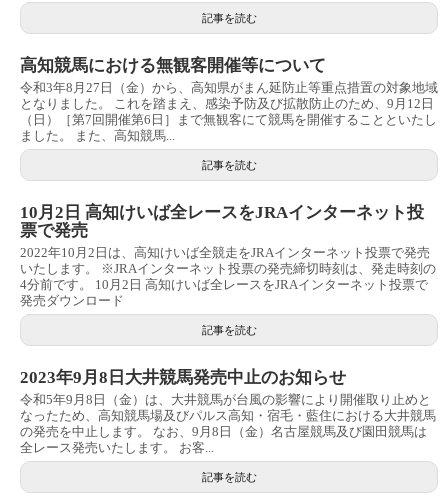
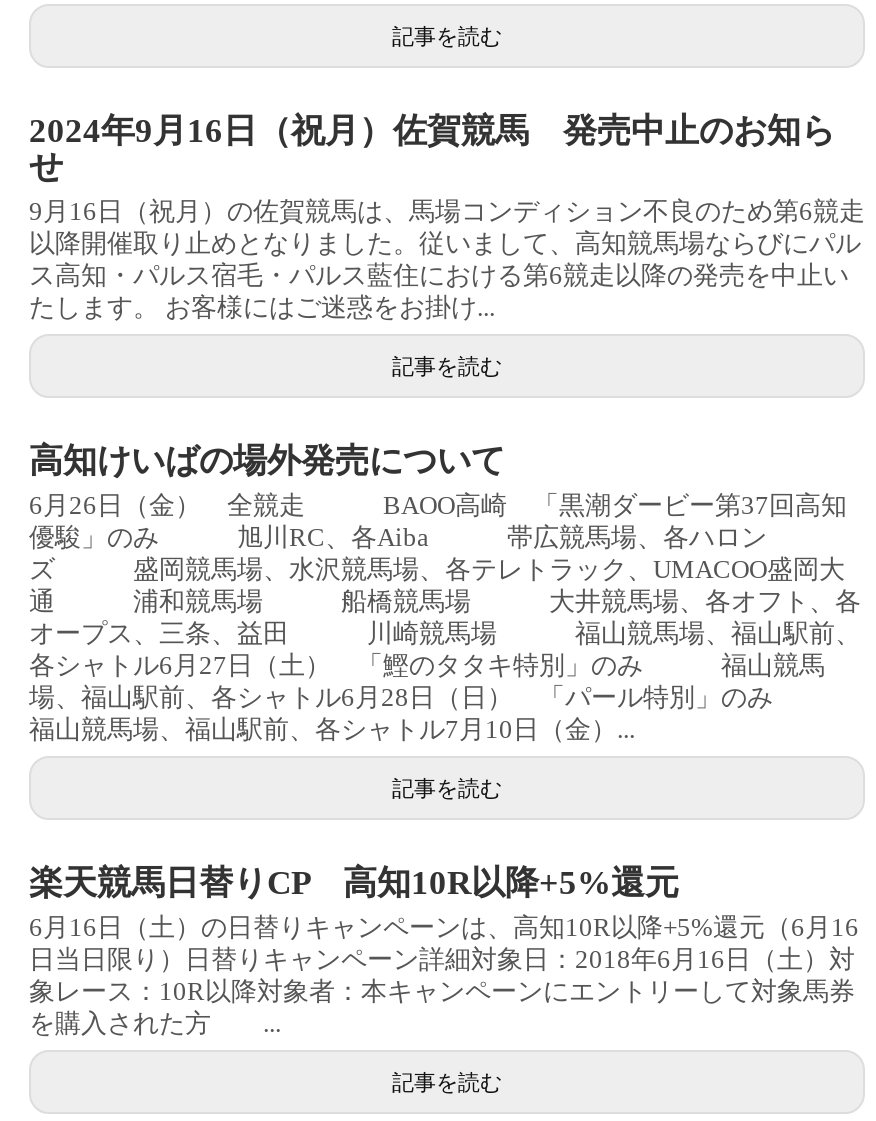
- 高知競馬における無観客開催等について
- 令和3年8月27日（金）から、高知県がまん延防止等重点措置の対象地域
- となりました。 これを踏まえ、感染予防及び拡散防止のため、9月12日
- （日）［第7回開催第6日］まで無観客にて競馬を開催することといたし
- ました。 また、高知競馬...
+ 2024年9月16日（祝月）佐賀競馬 発売中止のお知ら
+ せ
+ 9月16日（祝月）の佐賀競馬は、馬場コンディション不良のため第6競走
+ 以降開催取り止めとなりました。従いまして、高知競馬場ならびにパル
+ ス高知・パルス宿毛・パルス藍住における第6競走以降の発売を中止い
+ たします。 お客様にはご迷惑をお掛け...

- 10月2日 高知けいば全レースをJRAインターネット投
- 票で発売
- 2022年10月2日は、高知けいば全競走をJRAインターネット投票で発売
- いたします。 ※JRAインターネット投票の発売締切時刻は、発走時刻の
- 4分前です。 10月2日 高知けいば全レースをJRAインターネット投票で
- 発売ダウンロード
+ 高知けいばの場外発売について
+ 6月26日（金） 全競走 BAOO高崎 「黒潮ダービー第37回高知
+ 優駿」のみ 旭川RC、各Aiba 帯広競馬場、各ハロン
+ ズ 盛岡競馬場、水沢競馬場、各テレトラック、UMACOO盛岡大
+ 通 浦和競馬場 船橋競馬場 大井競馬場、各オフト、各
+ オープス、三条、益田 川崎競馬場 福山競馬場、福山駅前、
+ 各シャトル6月27日（土） 「鰹のタタキ特別」のみ 福山競馬
+ 場、福山駅前、各シャトル6月28日（日） 「パール特別」のみ
+ 福山競馬場、福山駅前、各シャトル7月10日（金）...

- 2023年9月8日大井競馬発売中止のお知らせ
- 令和5年9月8日（金）は、大井競馬が台風の影響により開催取り止めと
- なったため、高知競馬場及びパルス高知・宿毛・藍住における大井競馬
- の発売を中止します。 なお、9月8日（金）名古屋競馬及び園田競馬は
- 全レース発売いたします。 お客...
+ 楽天競馬日替りCP 高知10R以降+5%還元
+ 6月16日（土）の日替りキャンペーンは、高知10R以降+5%還元（6月16
+ 日当日限り）日替りキャンペーン詳細対象日：2018年6月16日（土）対
+ 象レース：10R以降対象者：本キャンペーンにエントリーして対象馬券
+ を購入された方 ...
